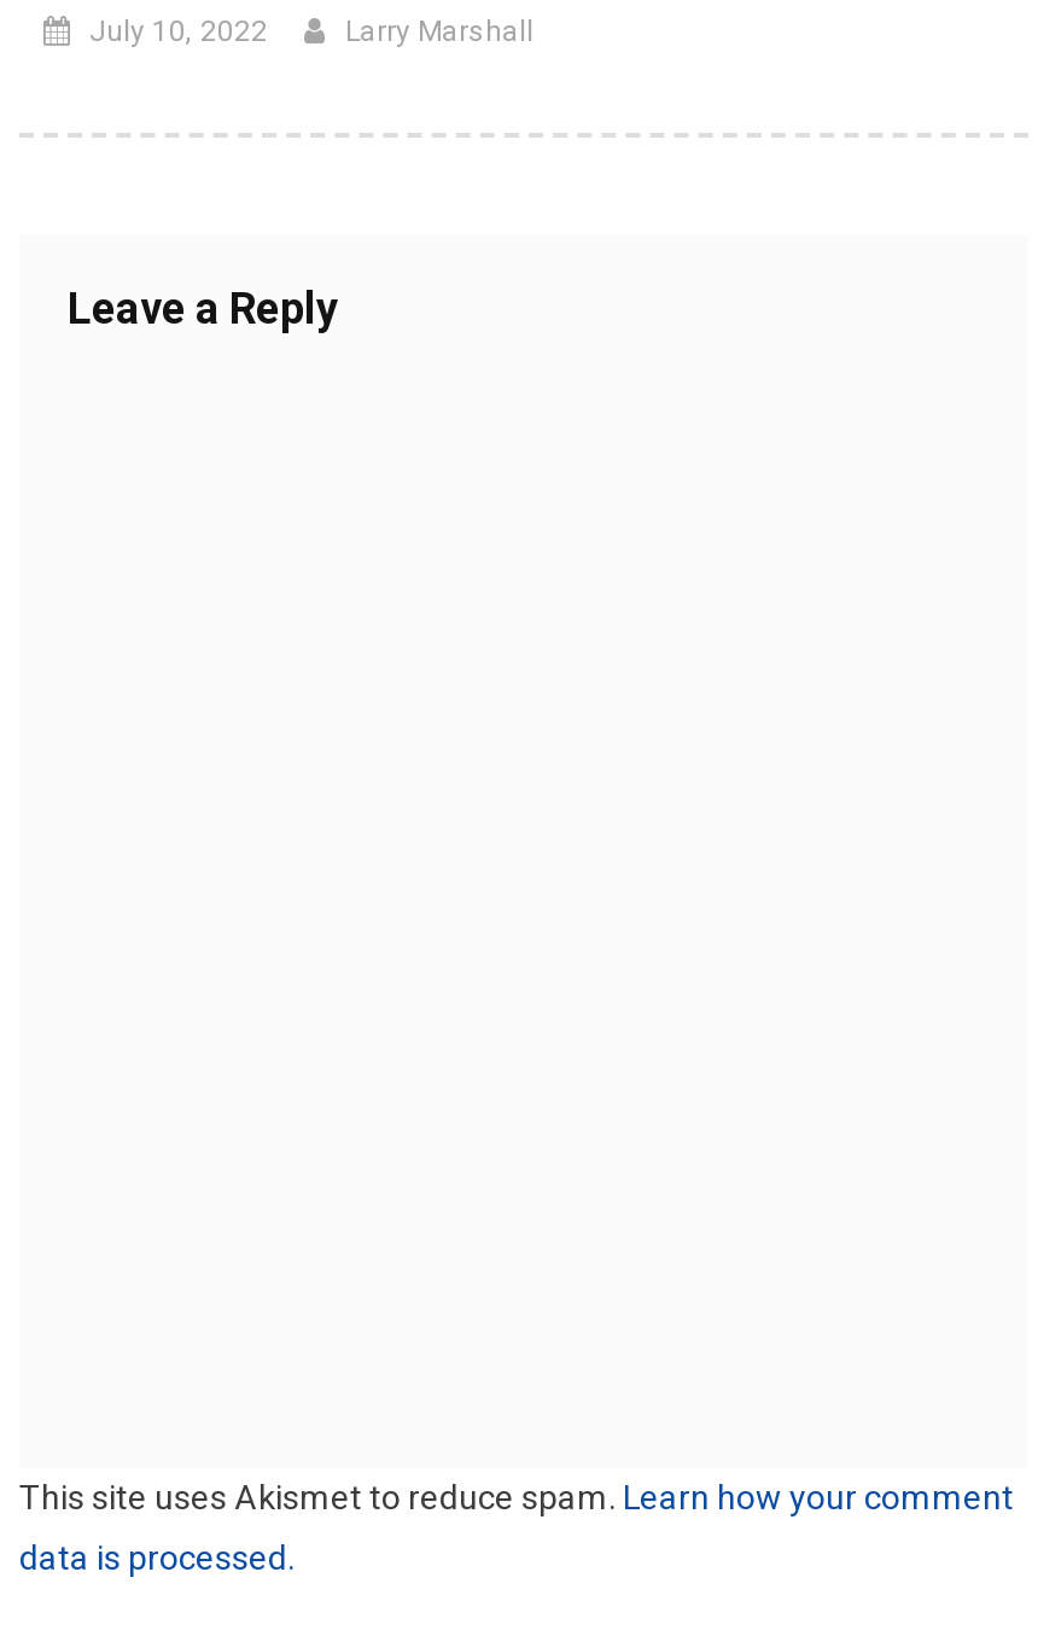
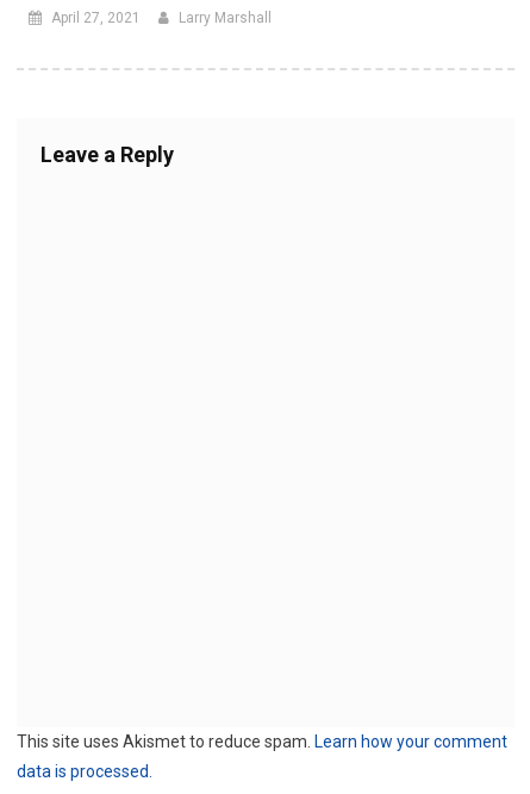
- July 10, 2022
+ April 27, 2021
